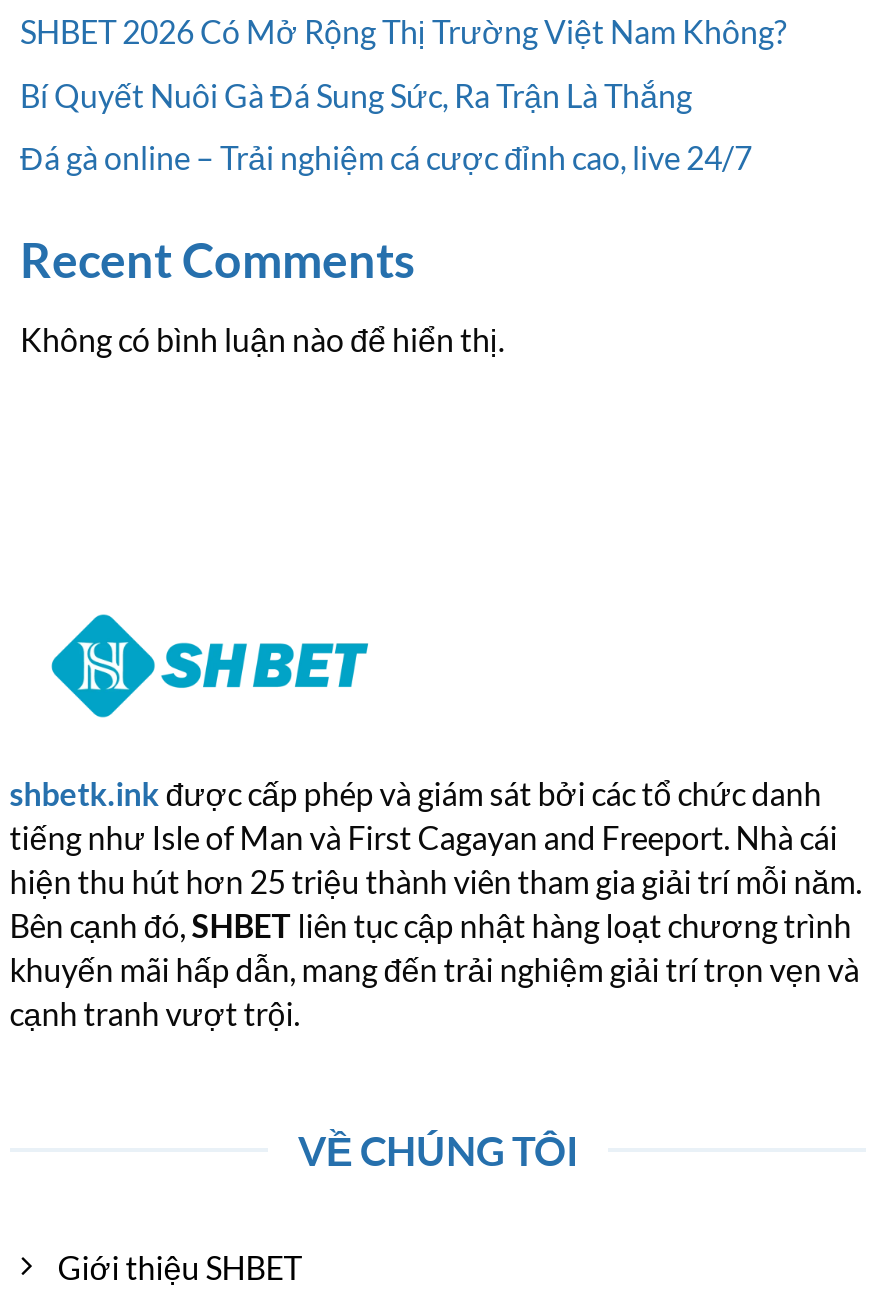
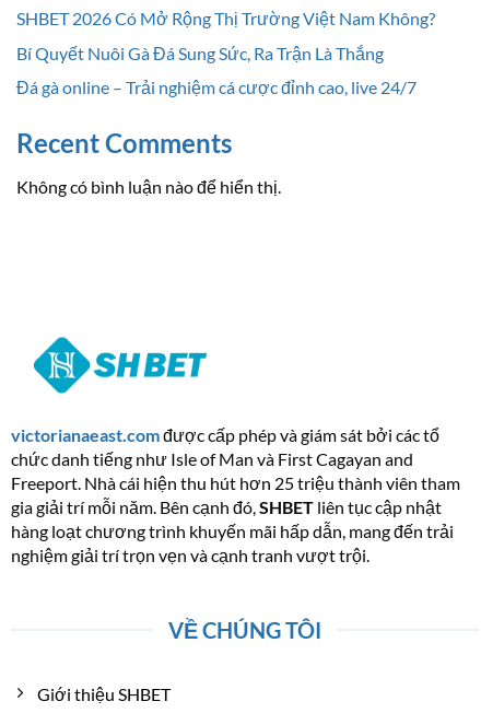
- shbetk.ink được cấp phép và giám sát bởi các tổ chức danh
- tiếng như Isle of Man và First Cagayan and Freeport. Nhà cái
- hiện thu hút hơn 25 triệu thành viên tham gia giải trí mỗi năm.
- Bên cạnh đó, SHBET liên tục cập nhật hàng loạt chương trình
- khuyến mãi hấp dẫn, mang đến trải nghiệm giải trí trọn vẹn và
- cạnh tranh vượt trội.
+ victorianaeast.com được cấp phép và giám sát bởi các tổ
+ chức danh tiếng như Isle of Man và First Cagayan and
+ Freeport. Nhà cái hiện thu hút hơn 25 triệu thành viên tham
+ gia giải trí mỗi năm. Bên cạnh đó, SHBET liên tục cập nhật
+ hàng loạt chương trình khuyến mãi hấp dẫn, mang đến trải
+ nghiệm giải trí trọn vẹn và cạnh tranh vượt trội.
